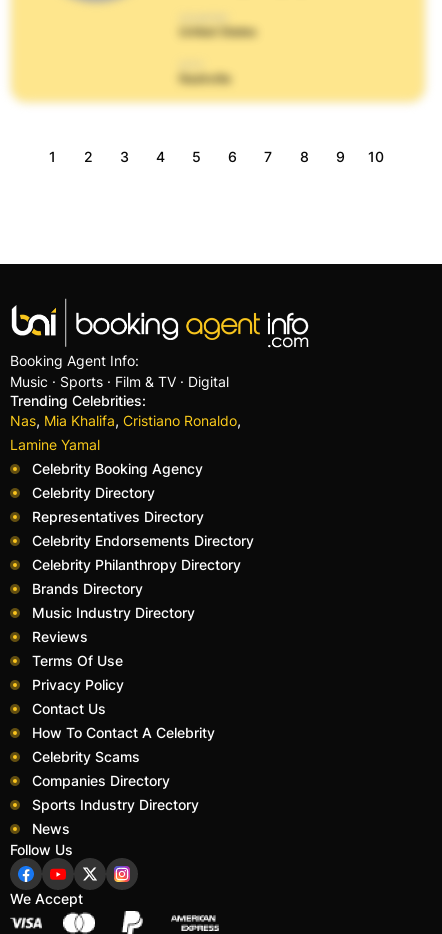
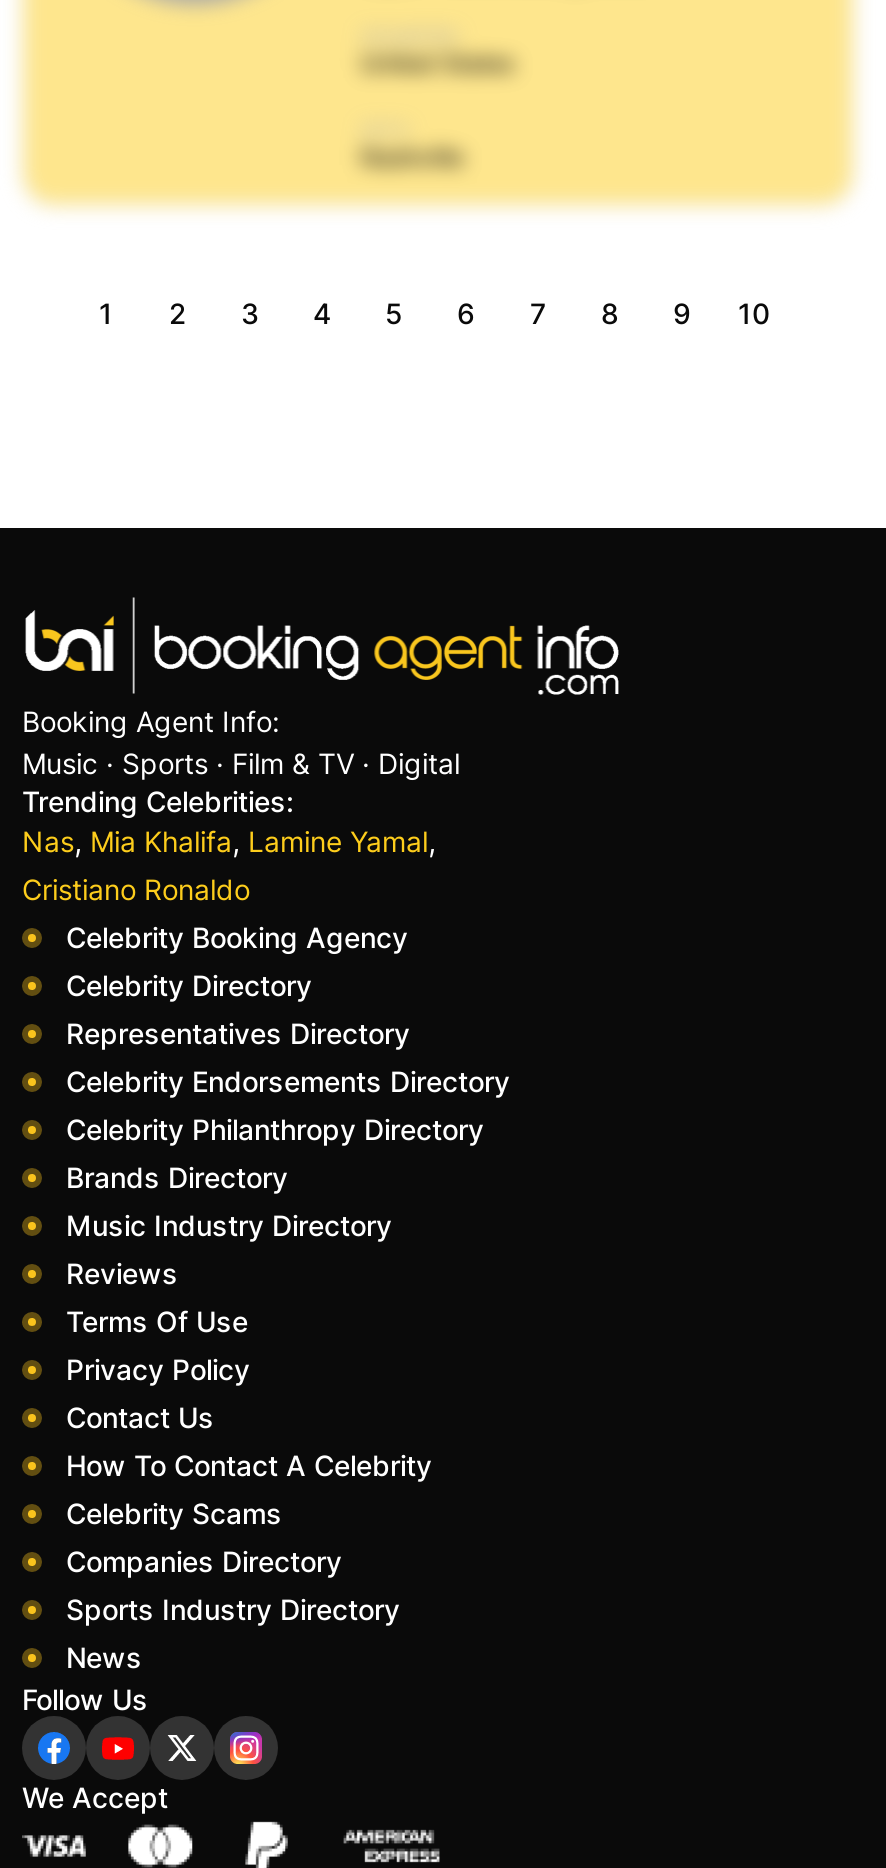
- Nas, Mia Khalifa, Cristiano Ronaldo,
- Lamine Yamal
+ Nas, Mia Khalifa, Lamine Yamal,
+ Cristiano Ronaldo
